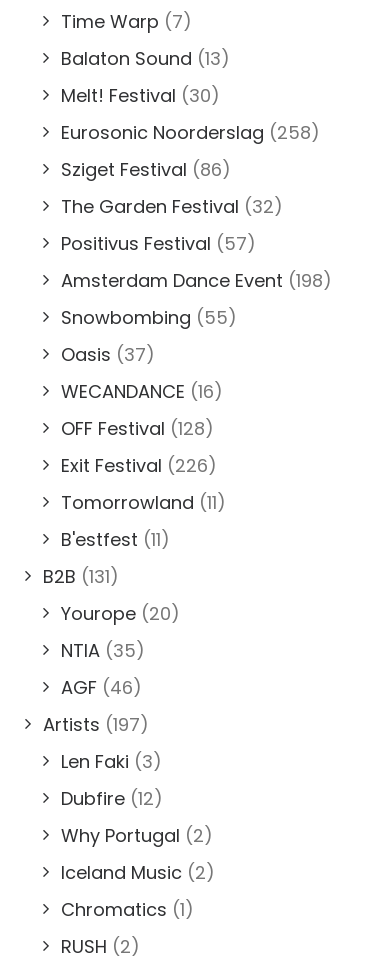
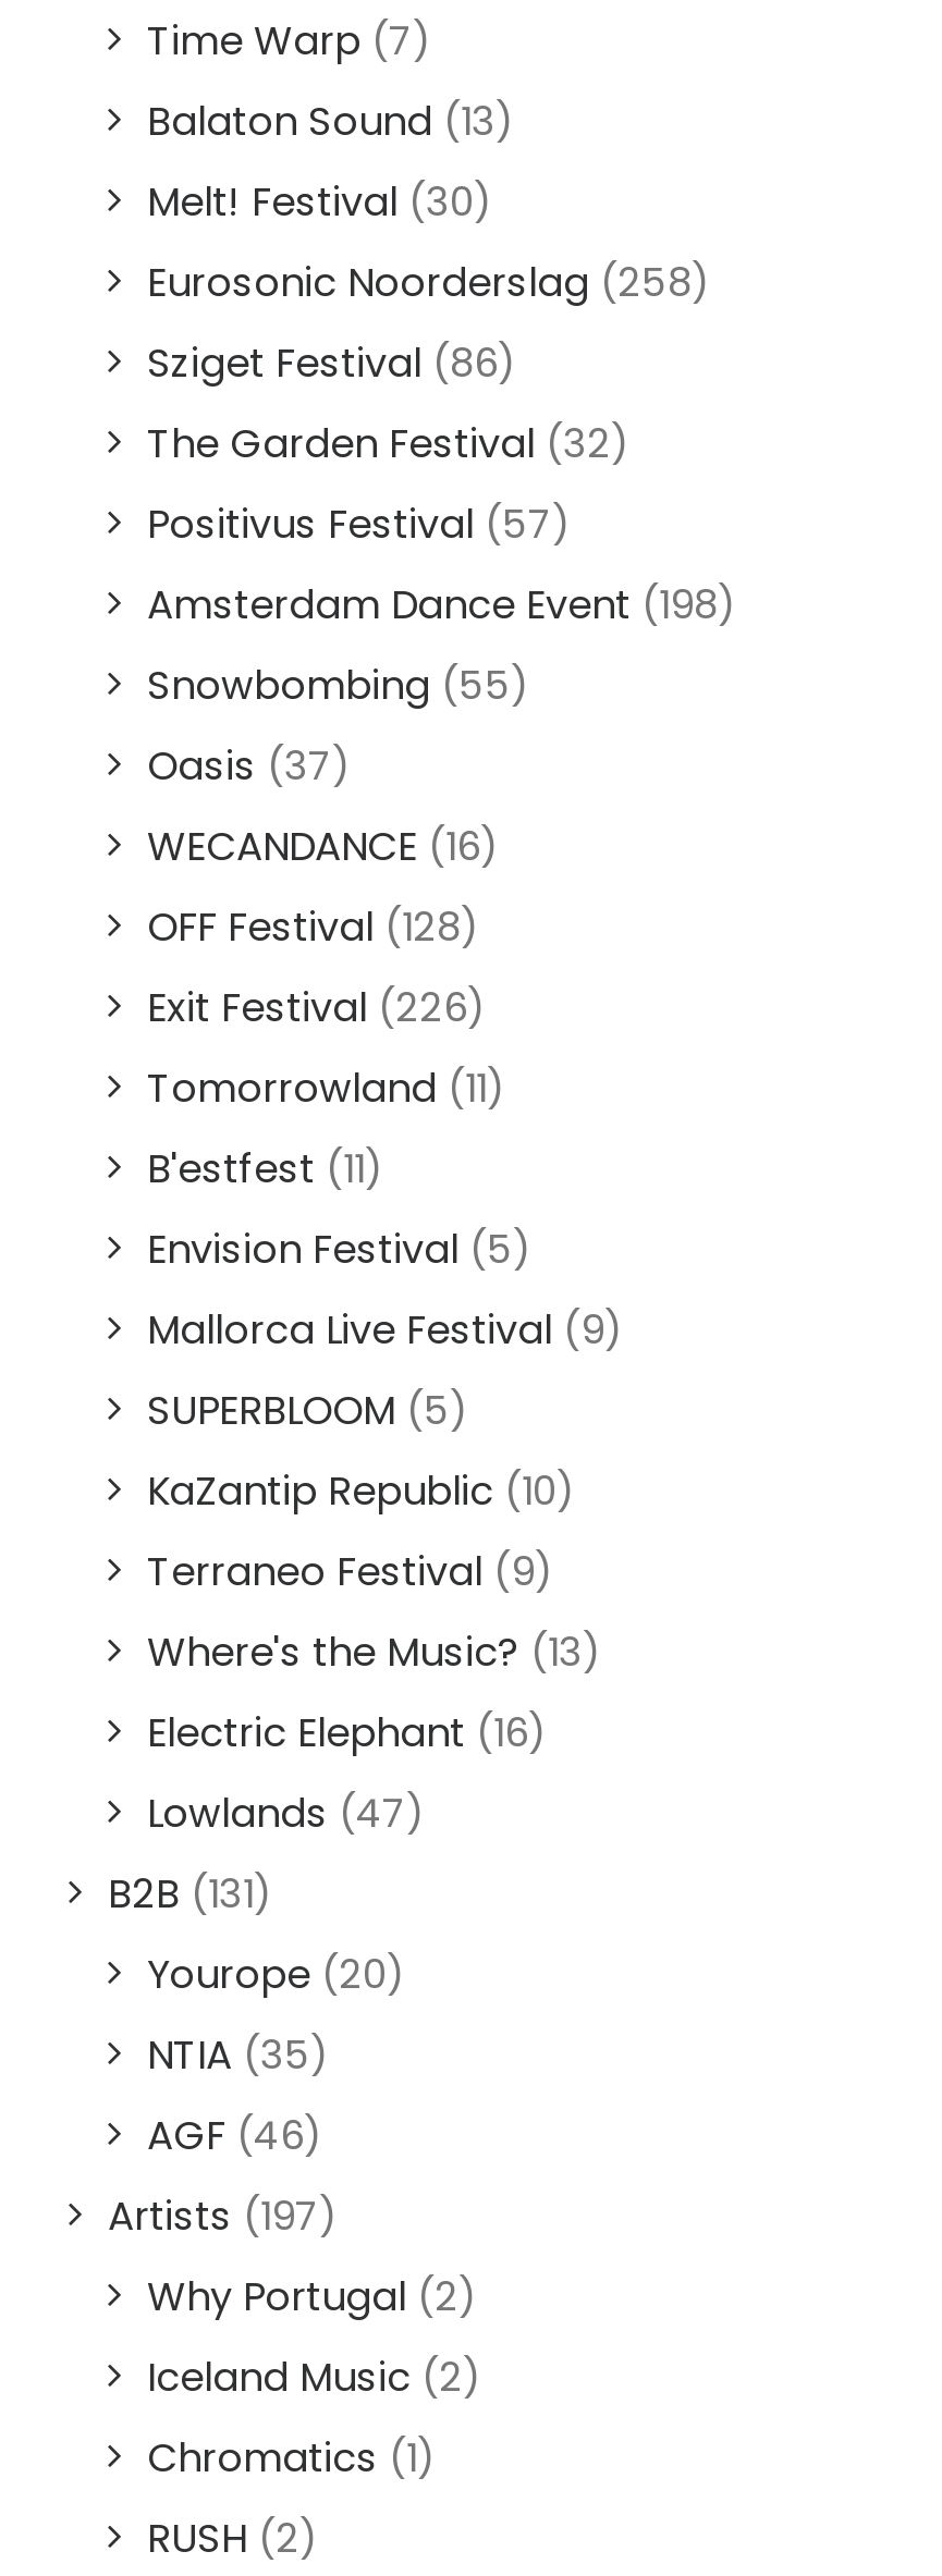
+ Envision Festival (5)
+ Mallorca Live Festival (9)
+ SUPERBLOOM (5)
+ KaZantip Republic (10)
+ Terraneo Festival (9)
+ Where's the Music? (13)
+ Electric Elephant (16)
+ Lowlands (47)

moved down: B2B (131) | Yourope (20) | NTIA (35) | AGF (46) | Artists (197)

- Len Faki (3)
- Dubfire (12)
